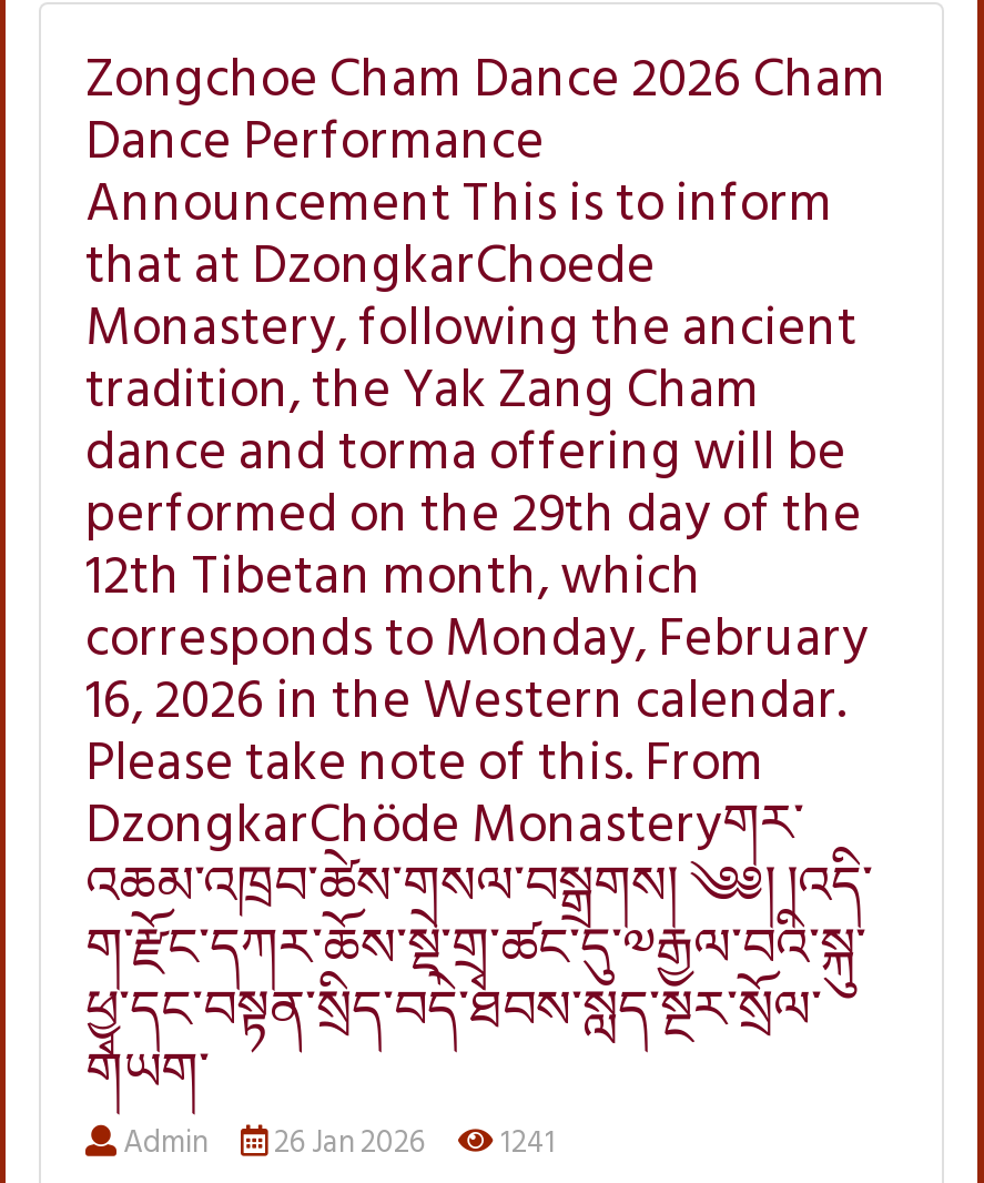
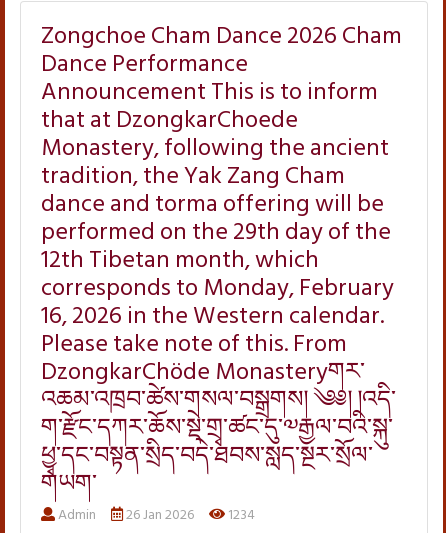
- Admin 26 Jan 2026 1241
+ Admin 26 Jan 2026 1234
